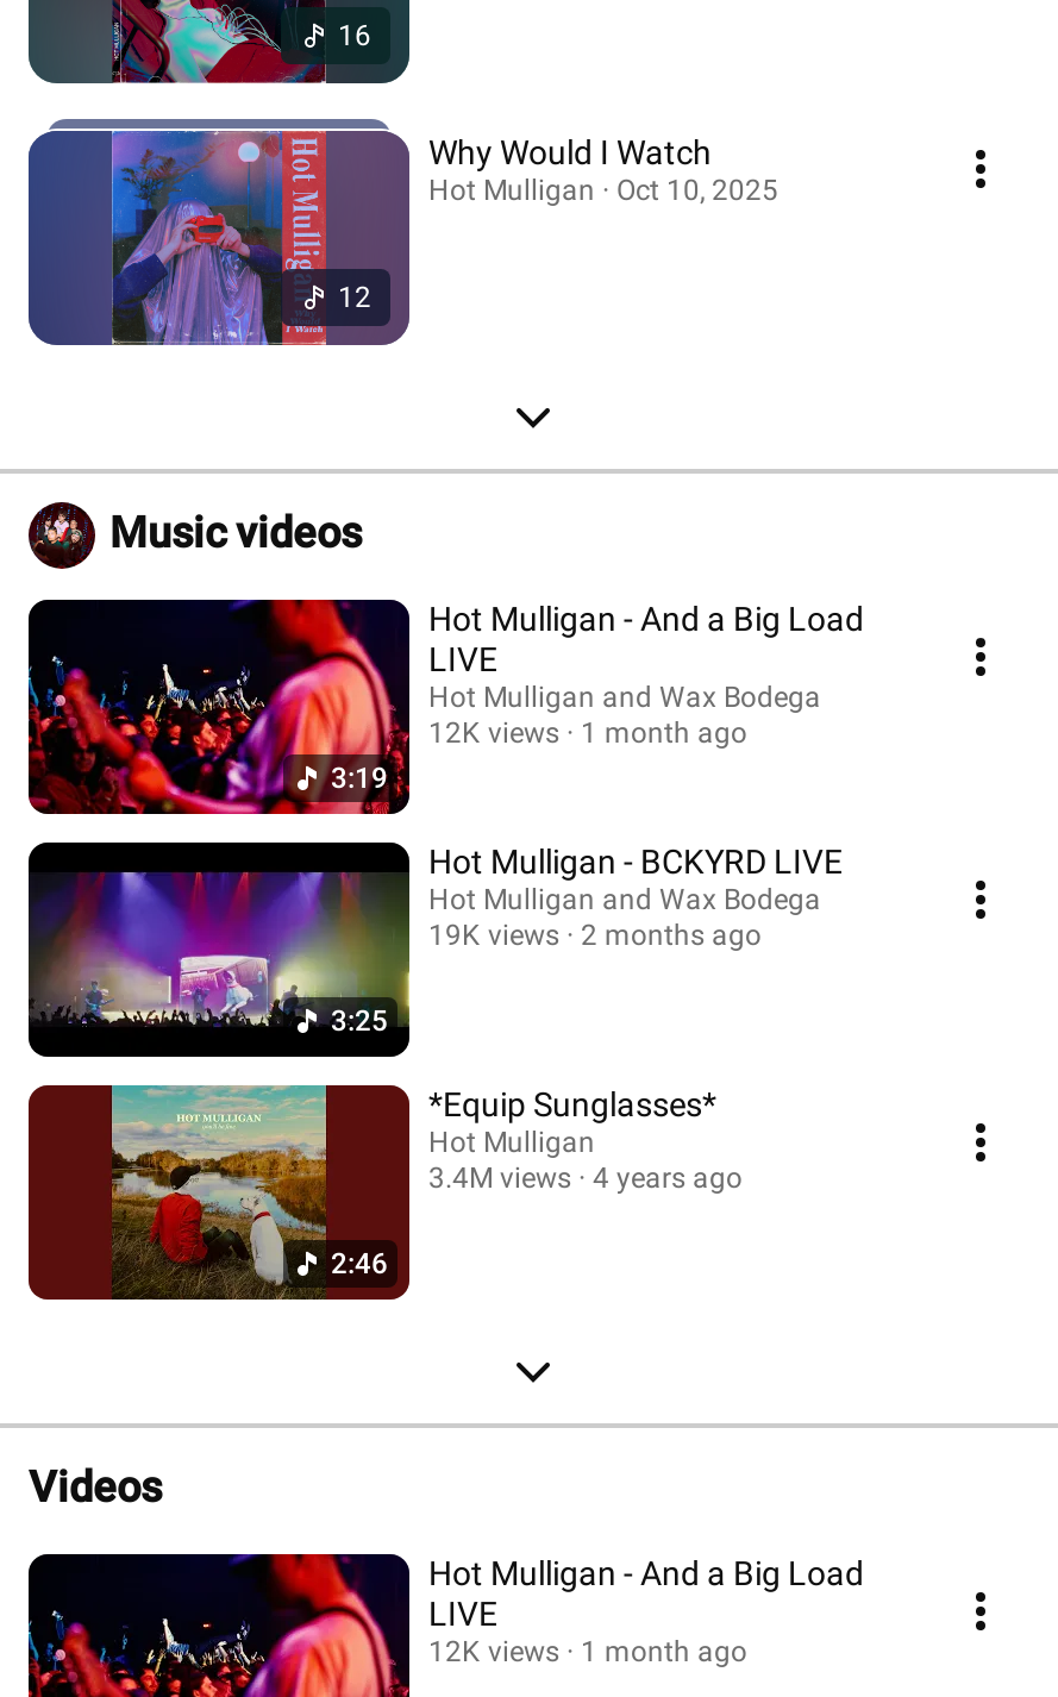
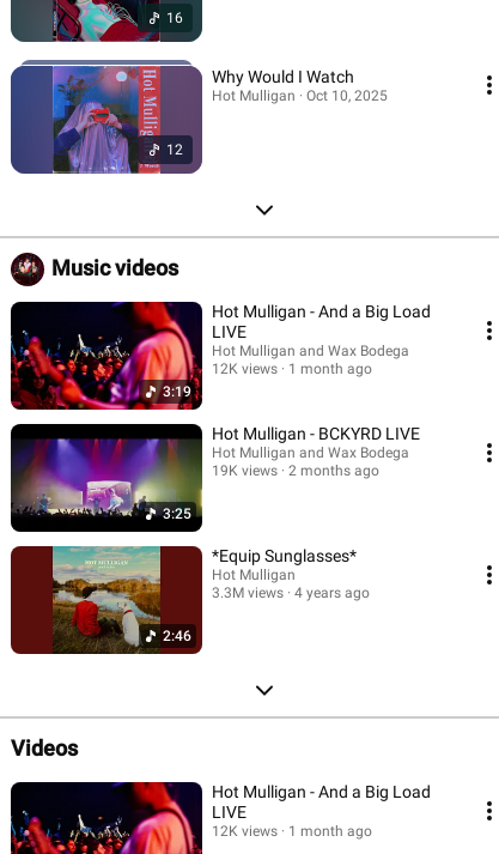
- 3.4M views 4 years ago
+ 3.3M views 4 years ago
